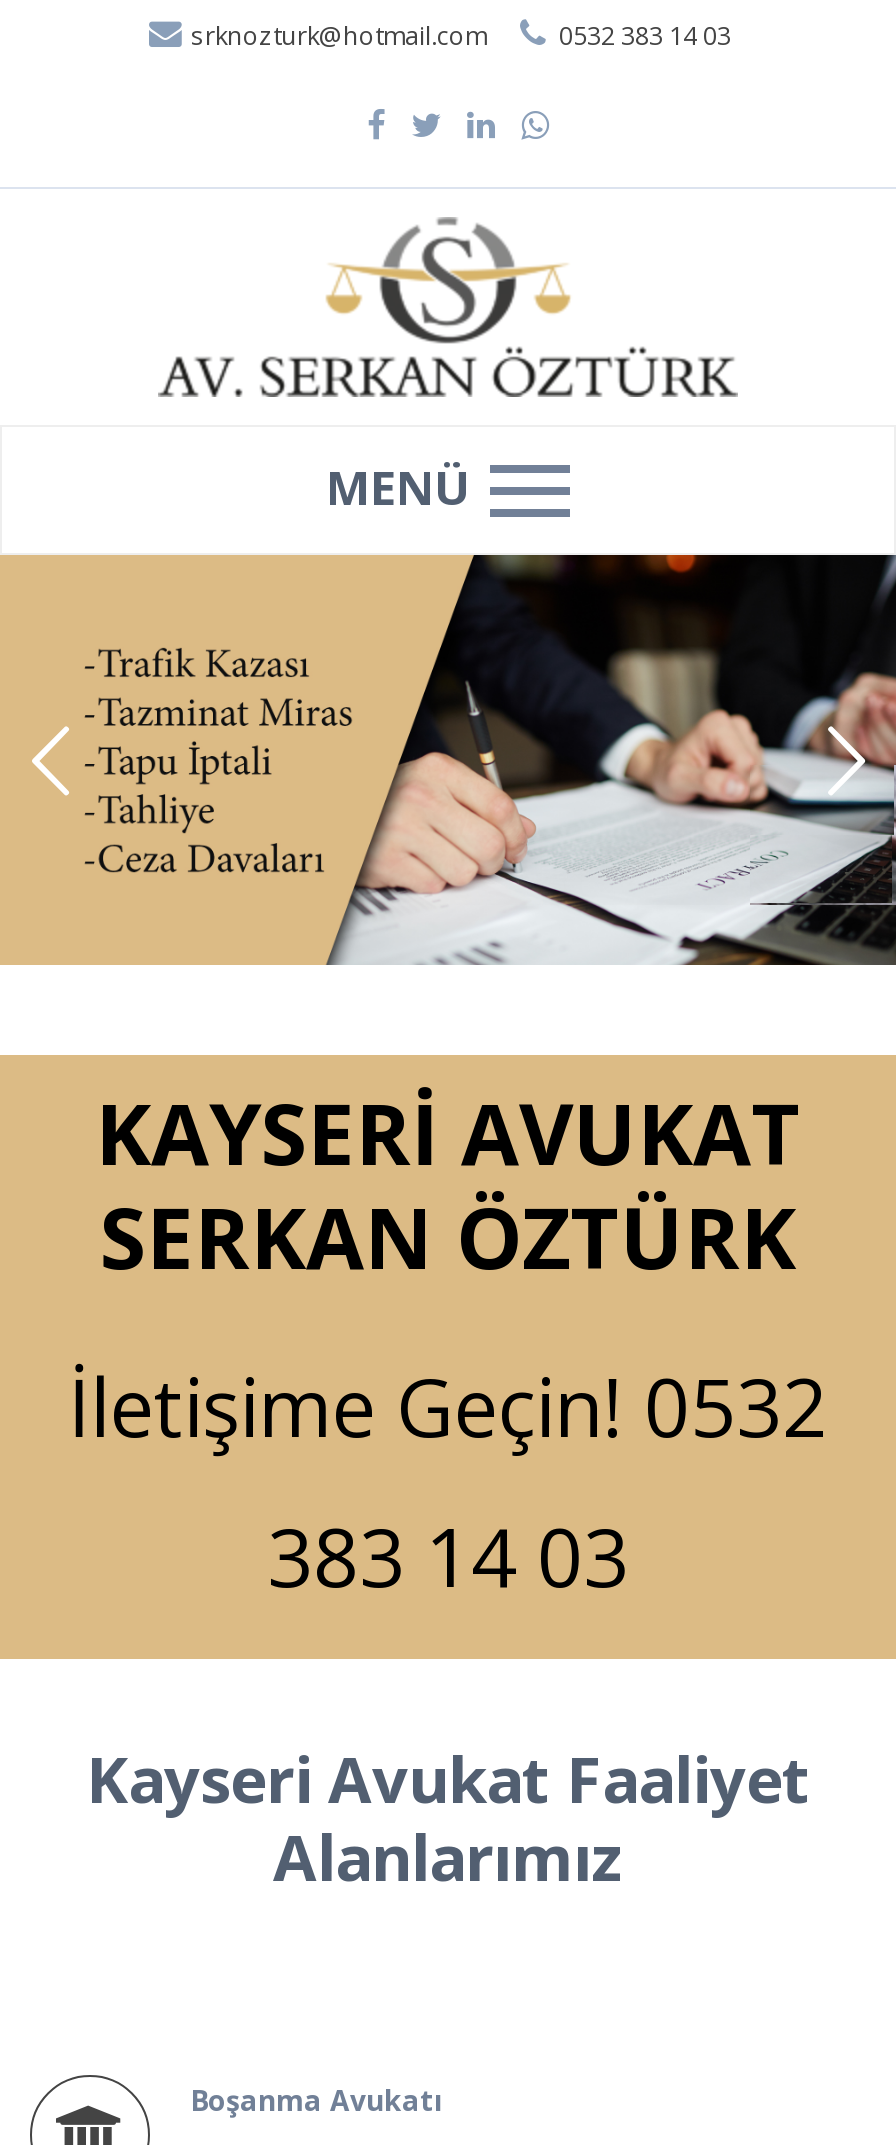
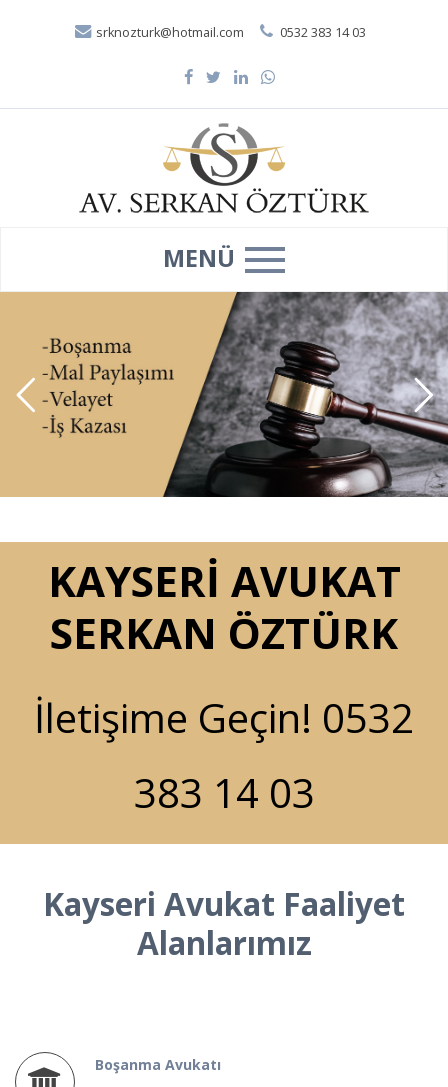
- [image]
+ [image]
